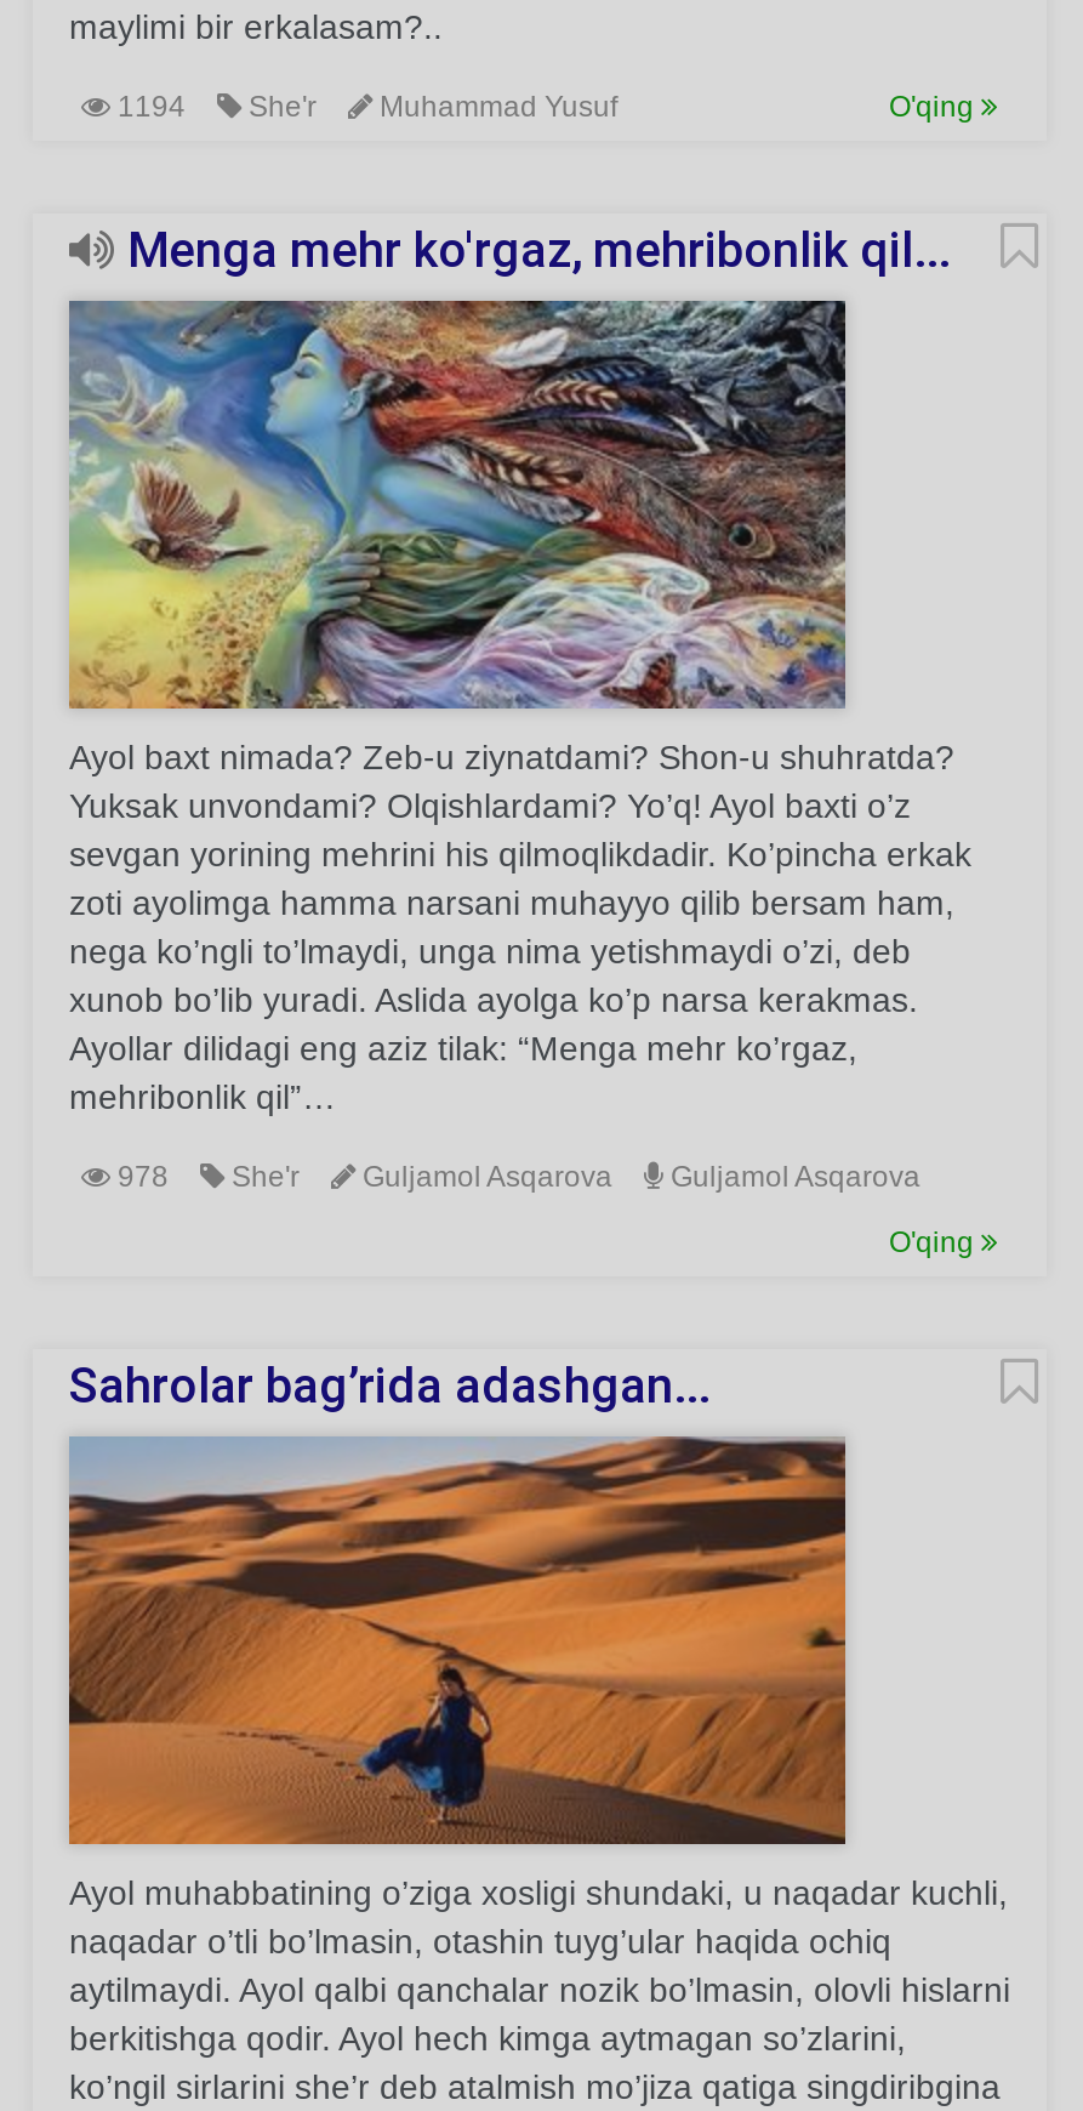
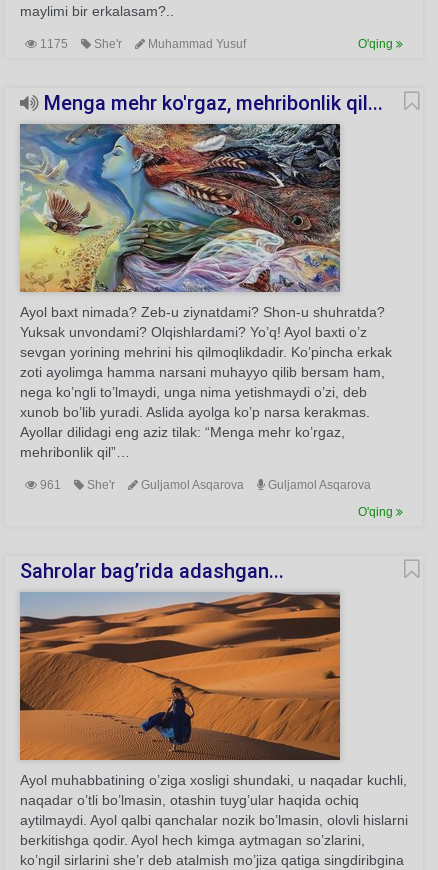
- 1194 She'r Muhammad Yusuf
+ 1175 She'r Muhammad Yusuf

- 978 She'r Guljamol Asqarova Guljamol Asqarova
+ 961 She'r Guljamol Asqarova Guljamol Asqarova
